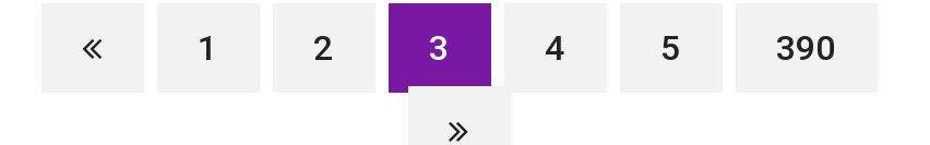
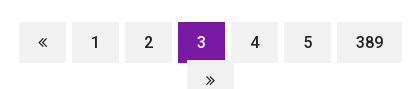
- 390
+ 389
